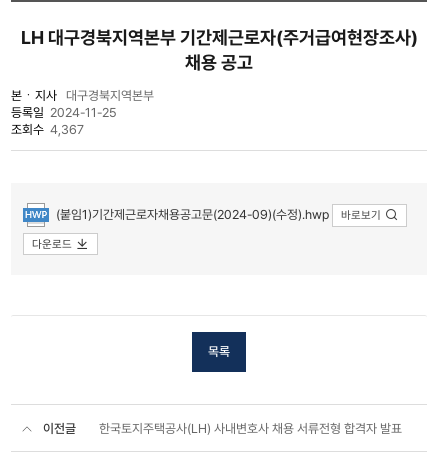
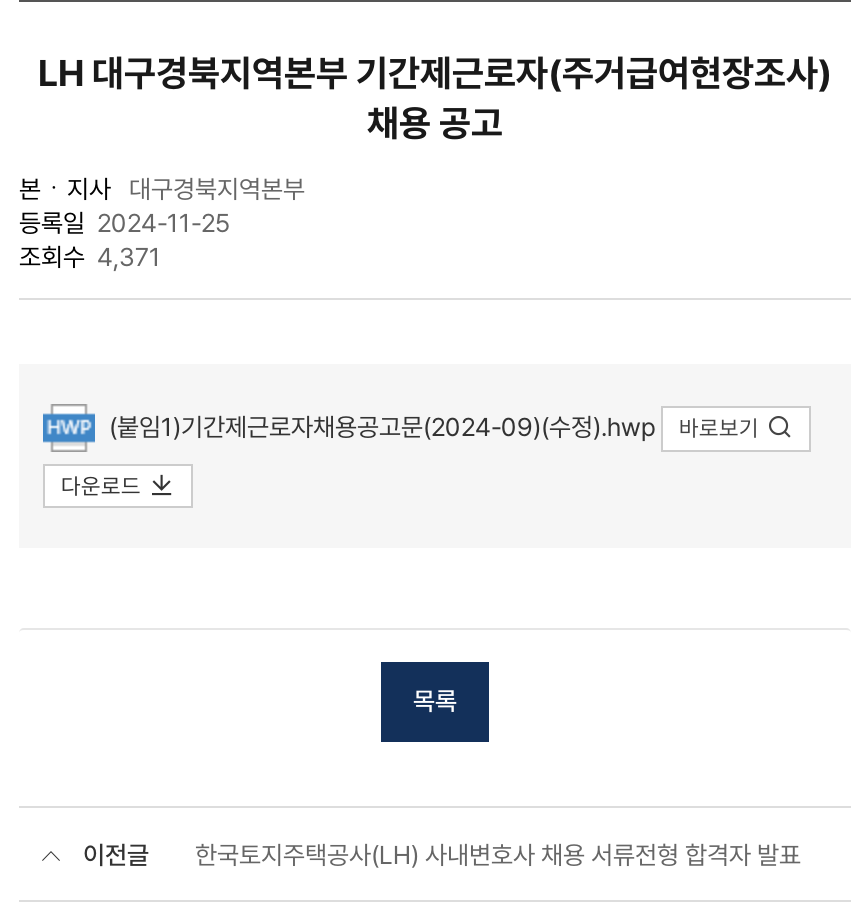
- 조회수 4,367
+ 조회수 4,371
